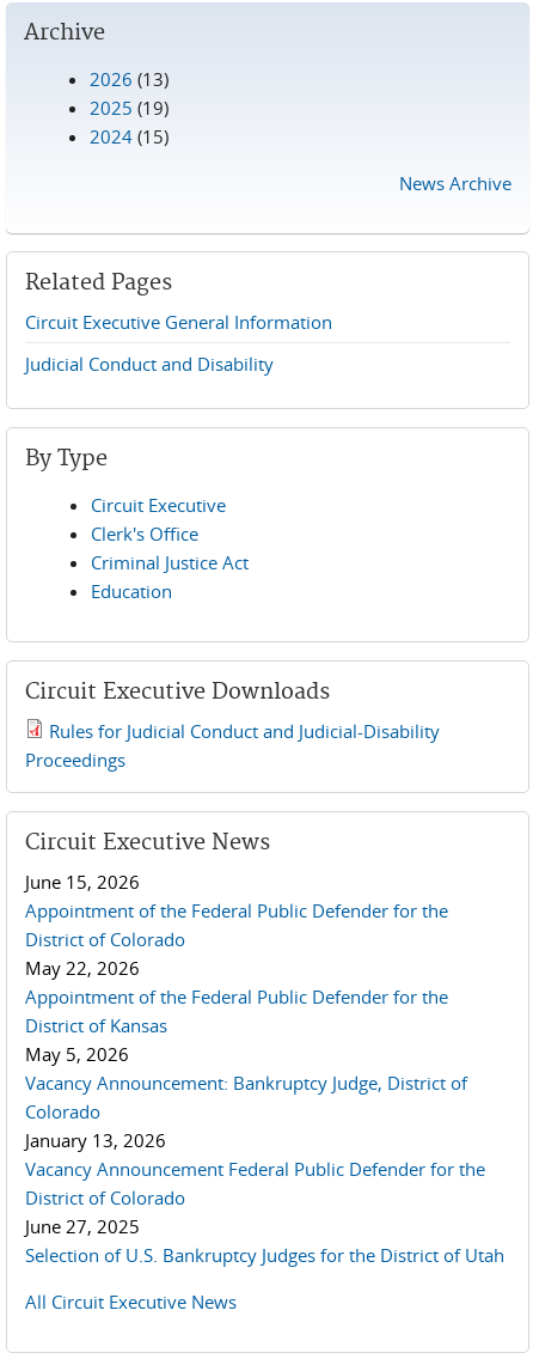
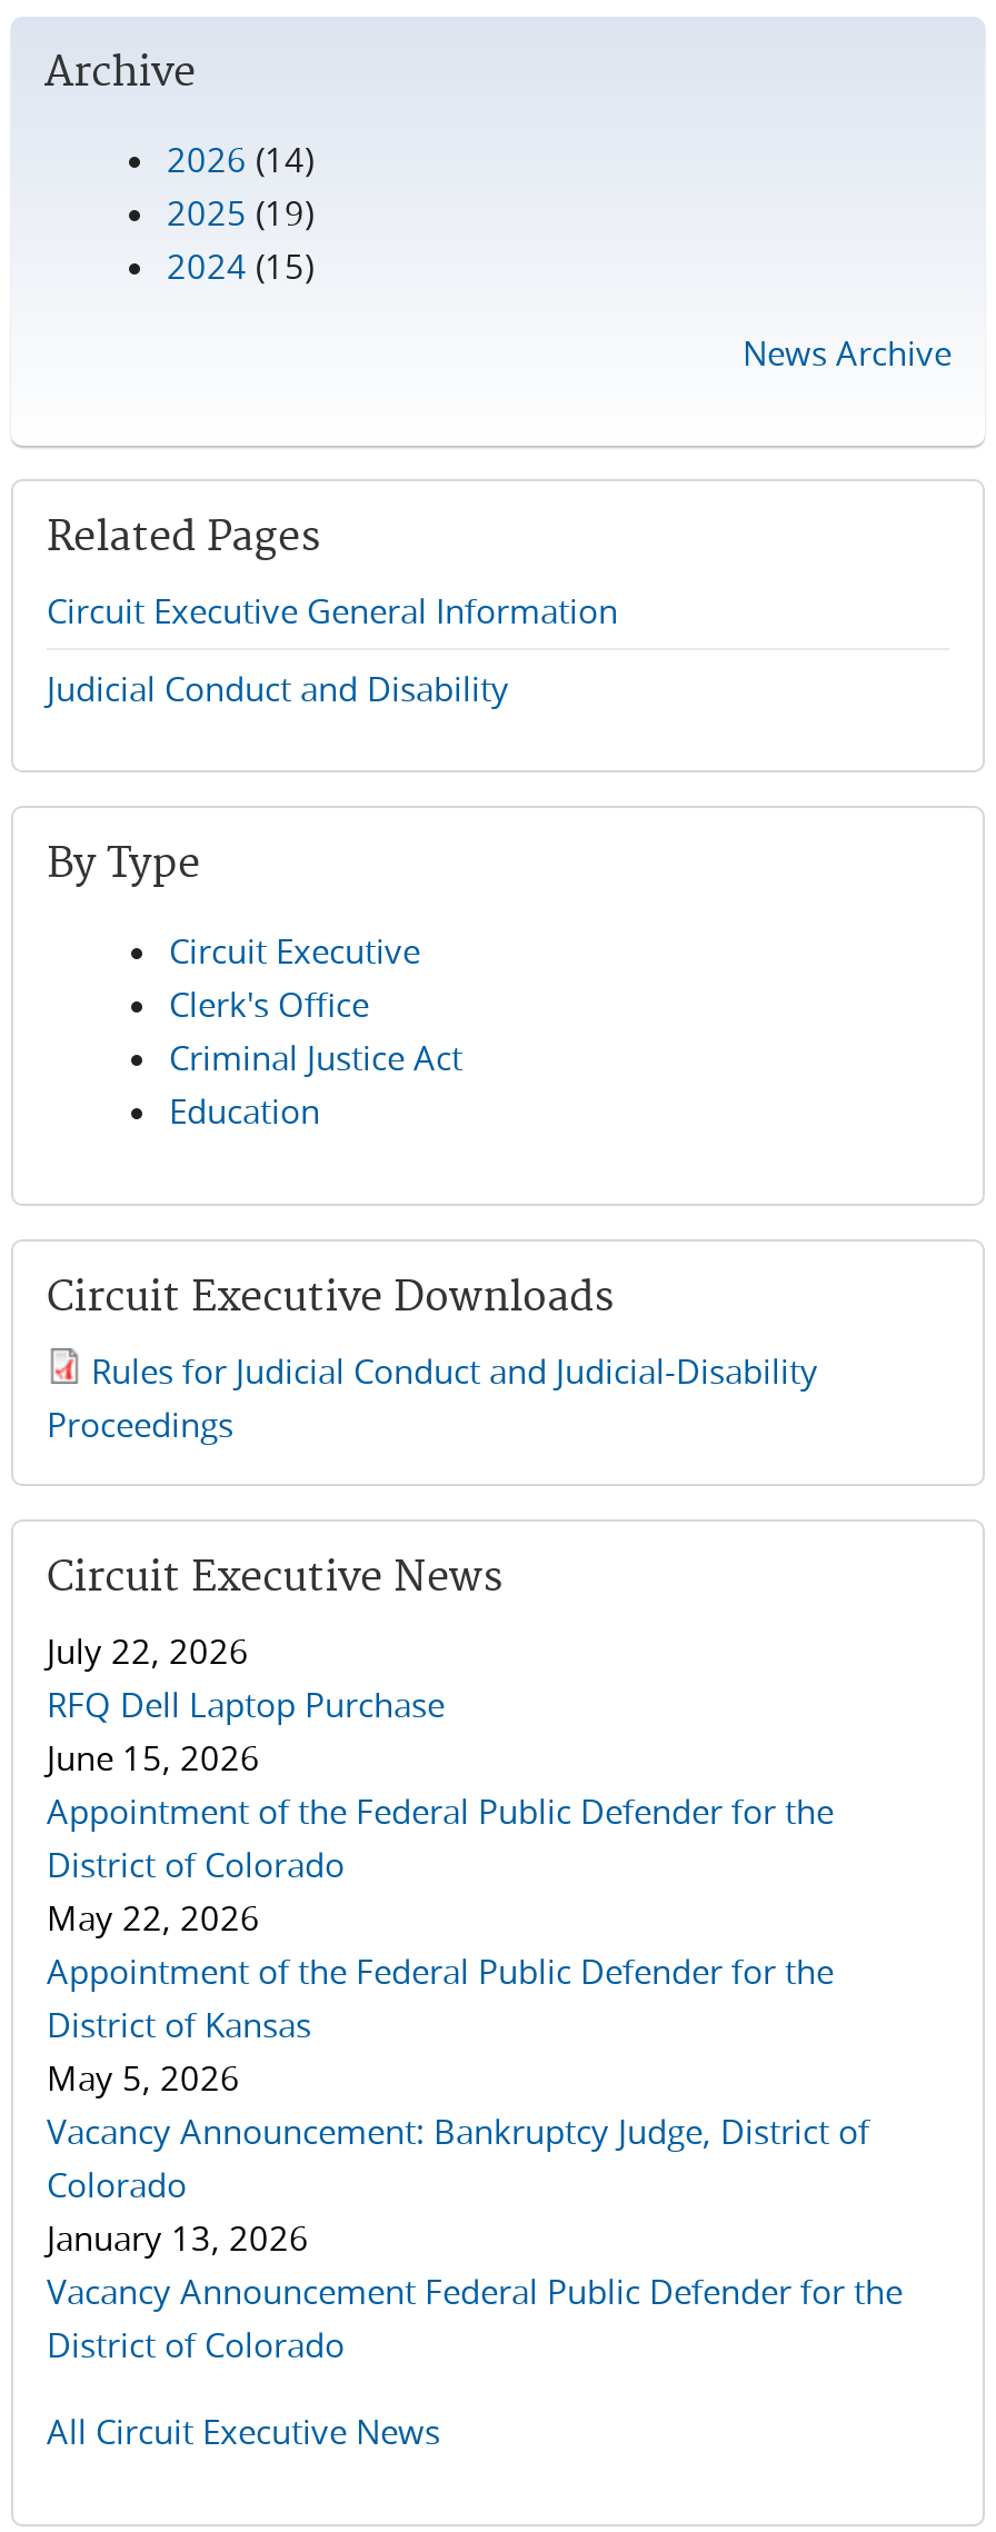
- 2026 (13)
+ 2026 (14)

+ July 22, 2026
+ RFQ Dell Laptop Purchase

moved down: June 15, 2026 | Appointment of the Federal Public Defender for the | District of Colorado | ... | Vacancy Announcement Federal Public Defender for the | District of Colorado

- June 27, 2025
- Selection of U.S. Bankruptcy Judges for the District of Utah
